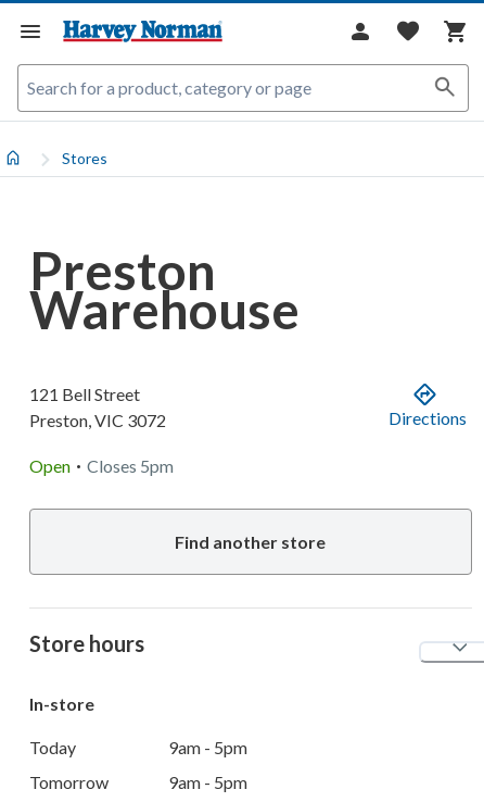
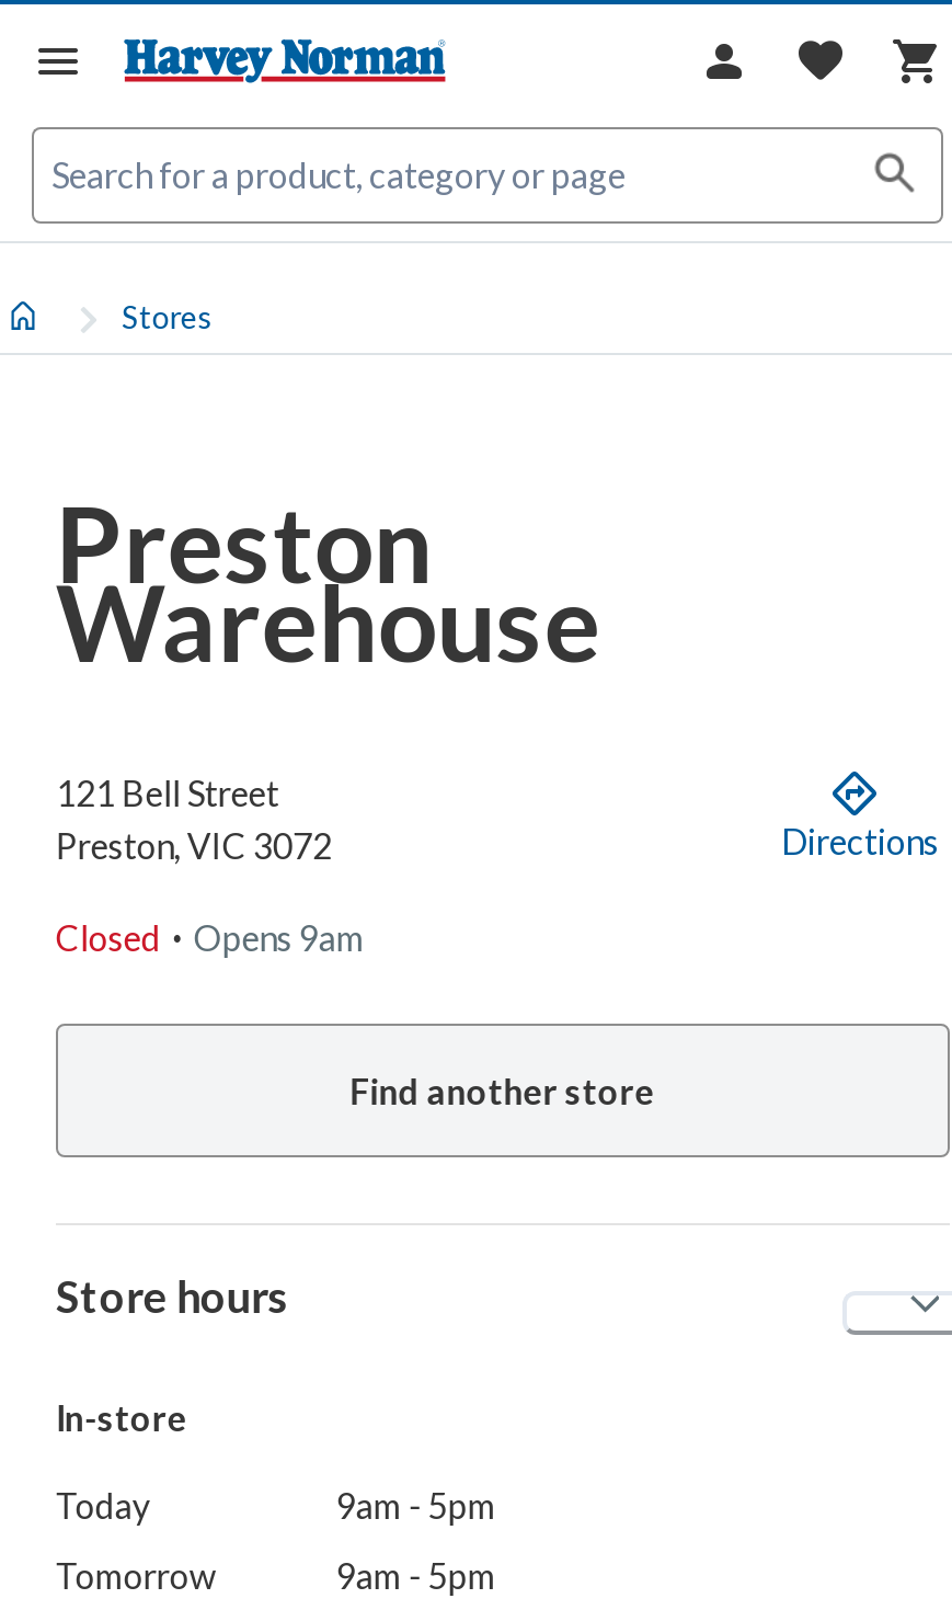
- Open . Closes5pm
+ Closed . Opens9am
